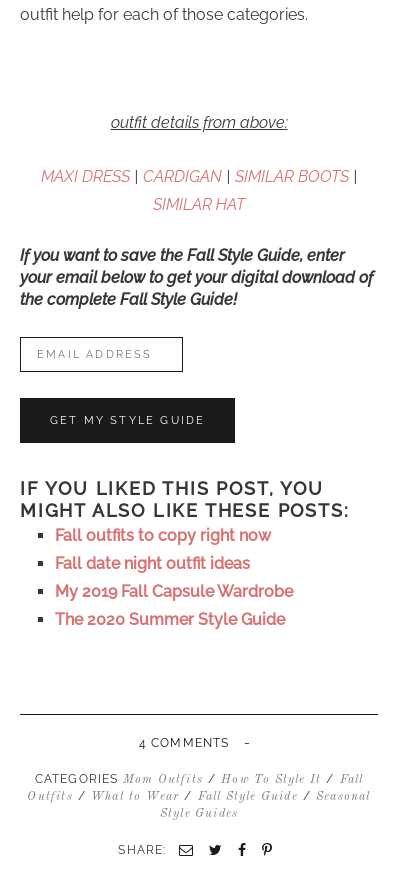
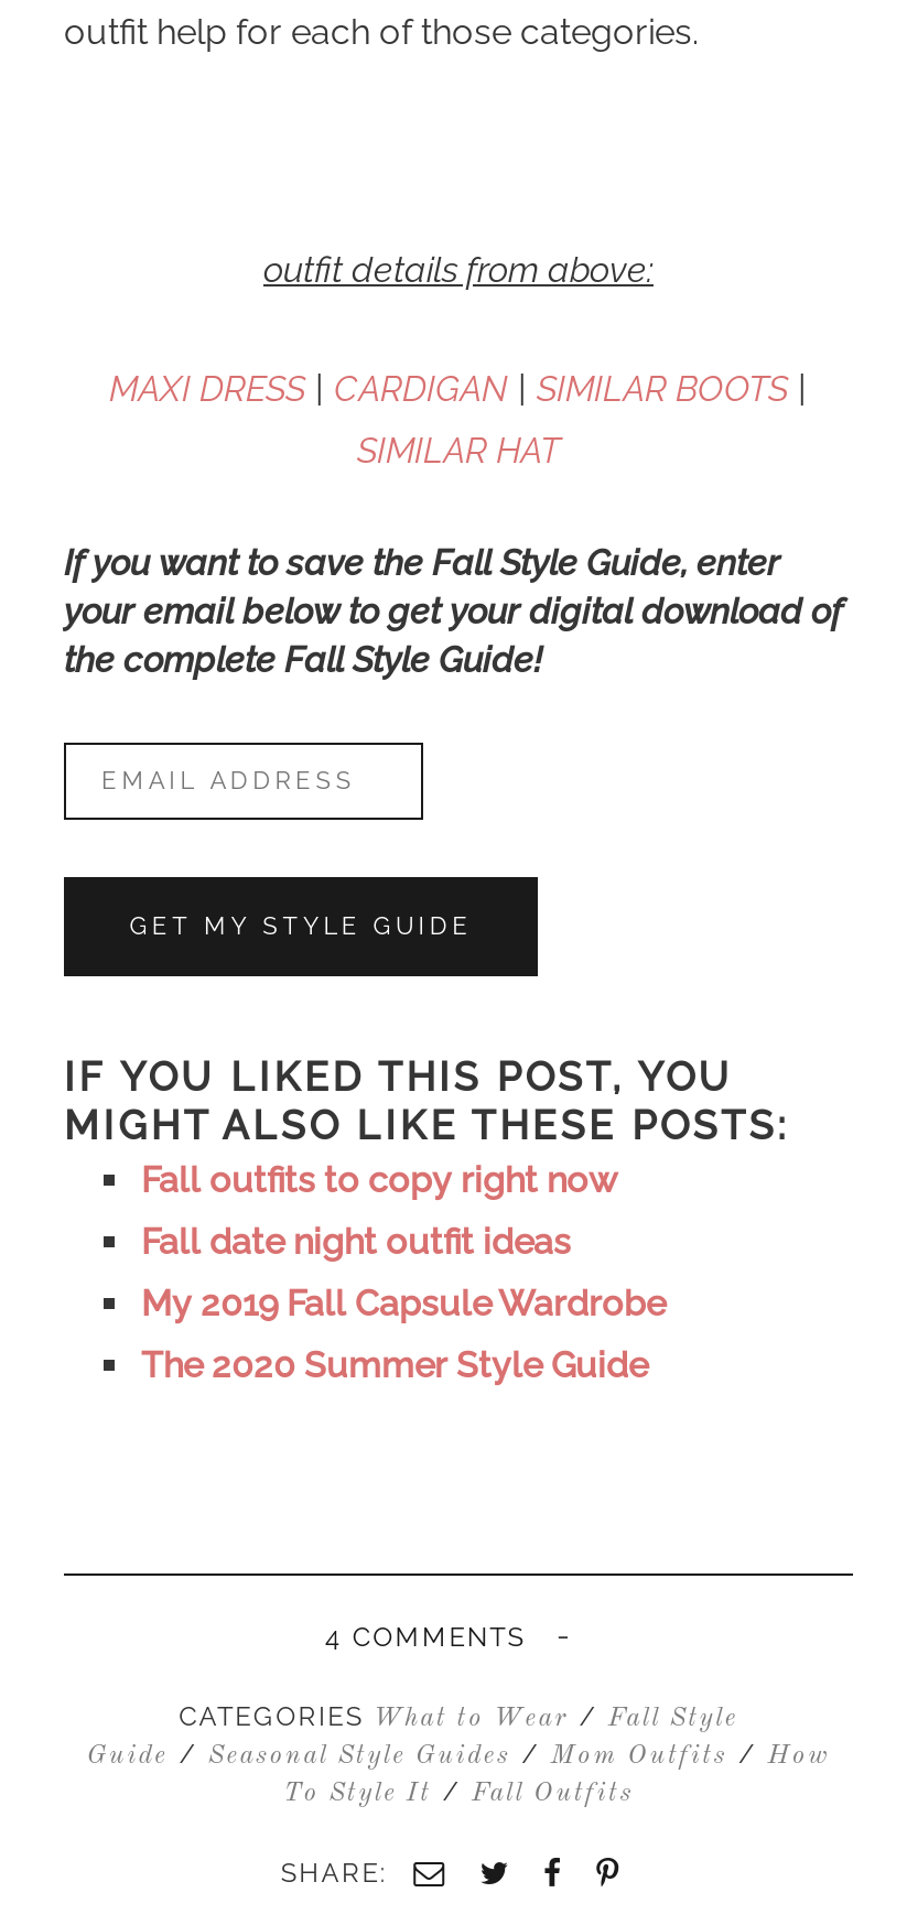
- CATEGORIES Mom Outfits / How To Style It / Fall
- Outfits / What to Wear / Fall Style Guide / Seasonal
- Style Guides
+ CATEGORIES What to Wear / Fall Style
+ Guide / Seasonal Style Guides / Mom Outfits / How
+ To Style It / Fall Outfits
